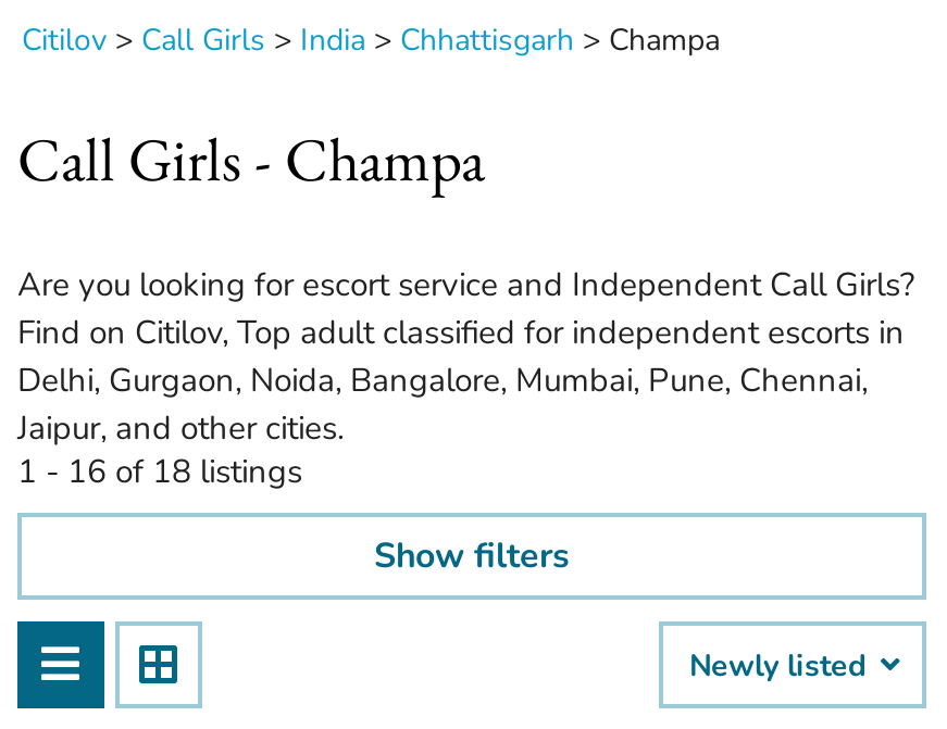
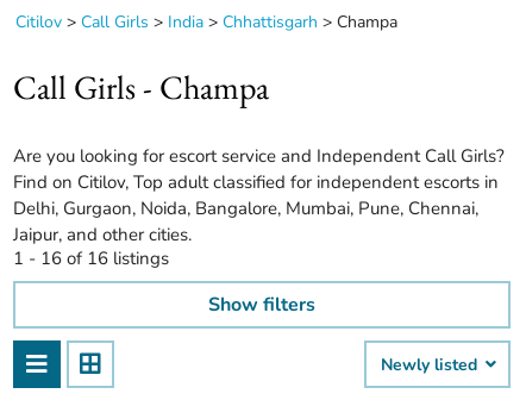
- 1 - 16 of 18 listings
+ 1 - 16 of 16 listings
